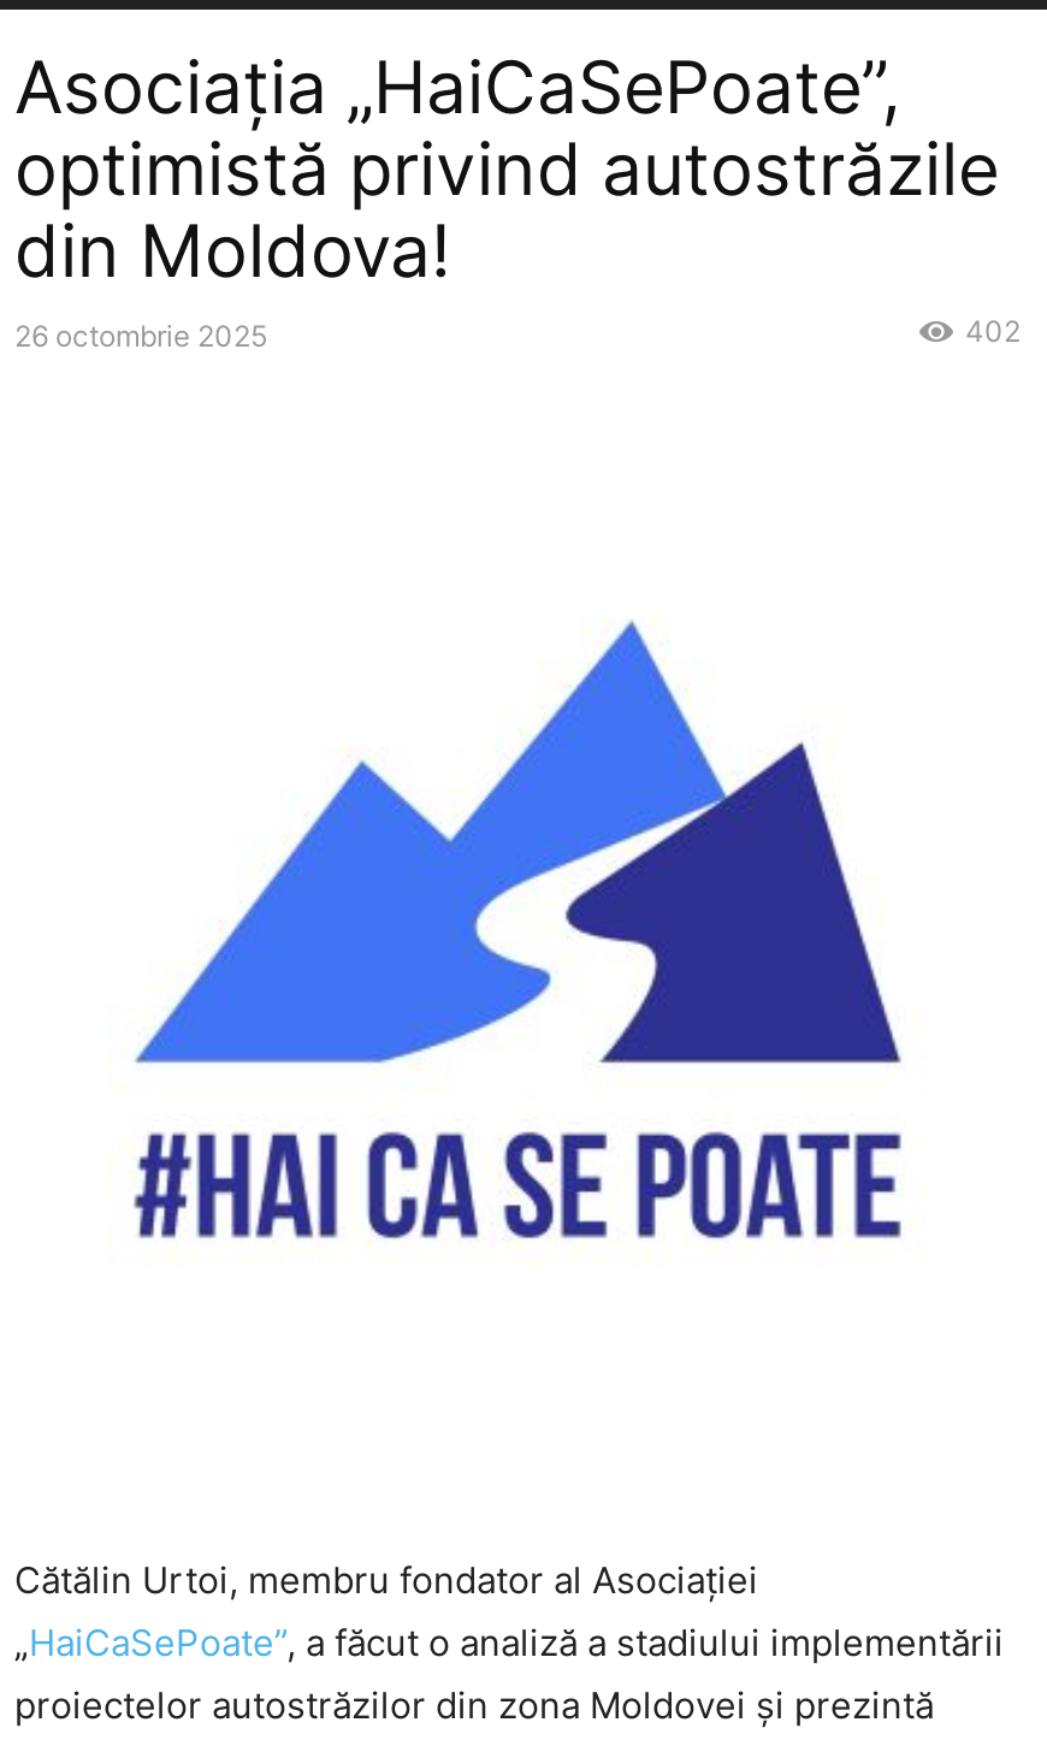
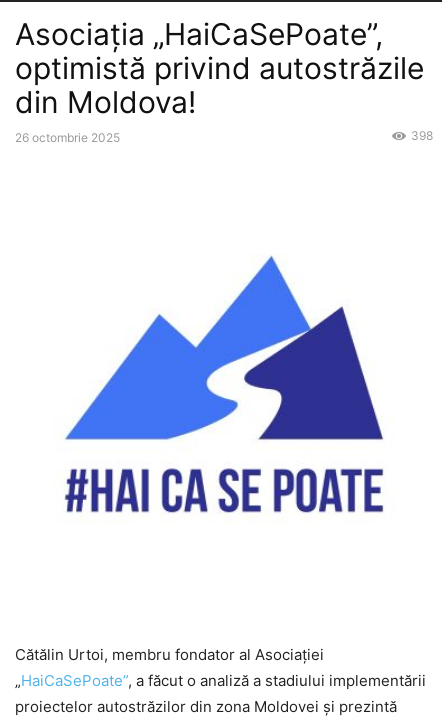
- 402
+ 398
